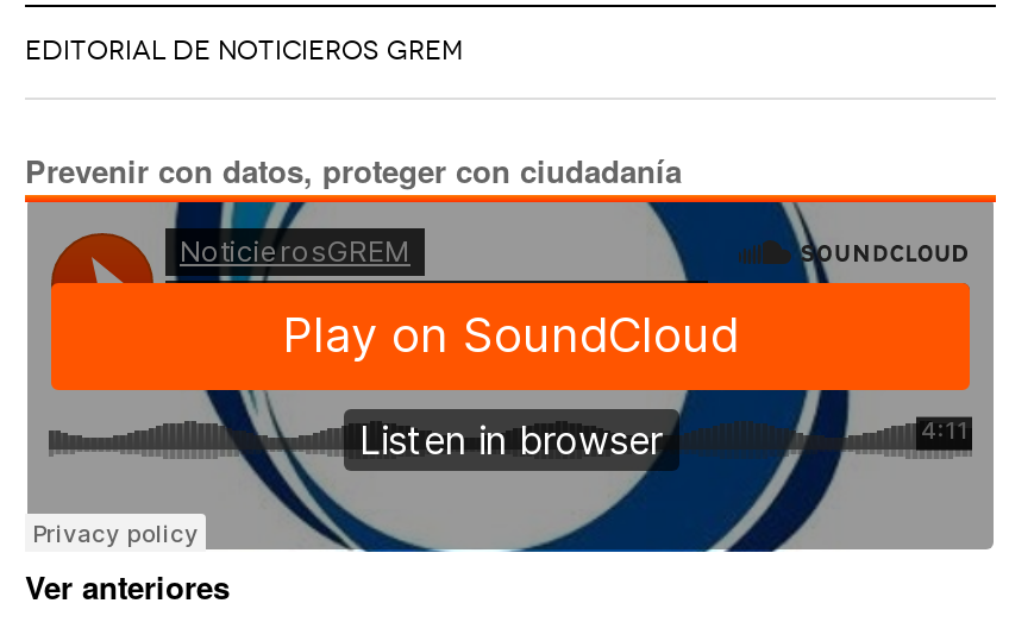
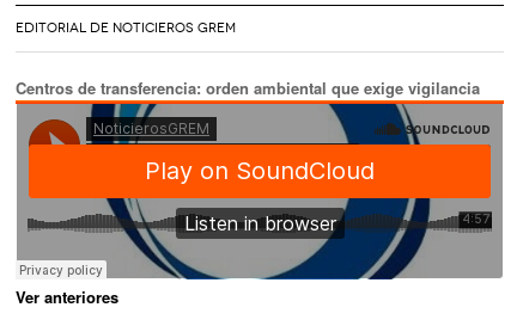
- Prevenir con datos, proteger con ciudadanía
+ Centros de transferencia: orden ambiental que exige vigilancia
